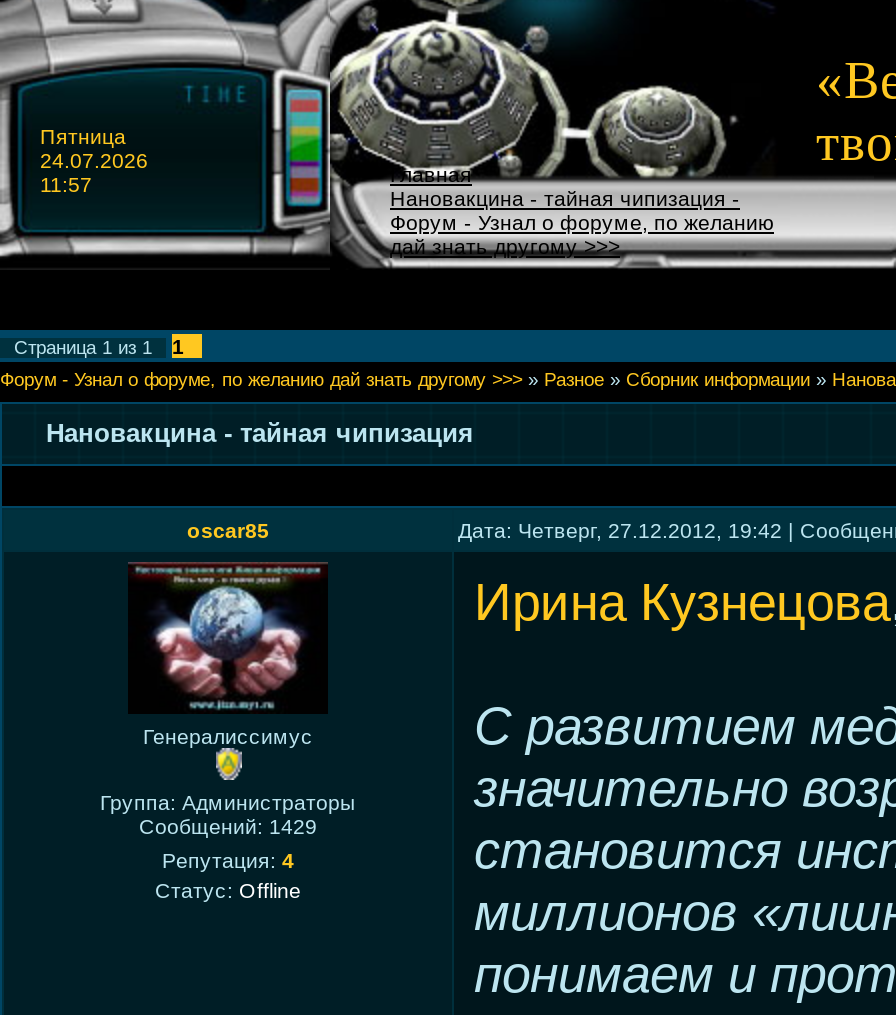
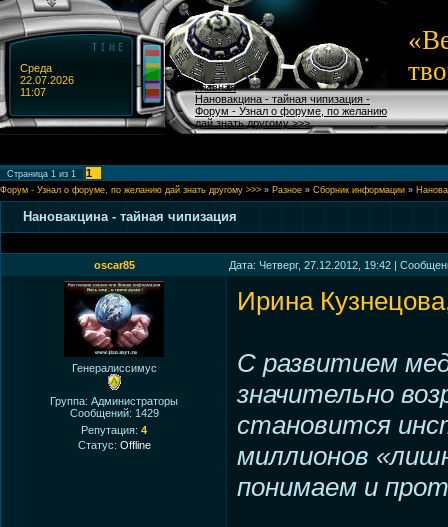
- Пятница
- 24.07.2026
- 11:57
+ Среда
+ 22.07.2026
+ 11:07
